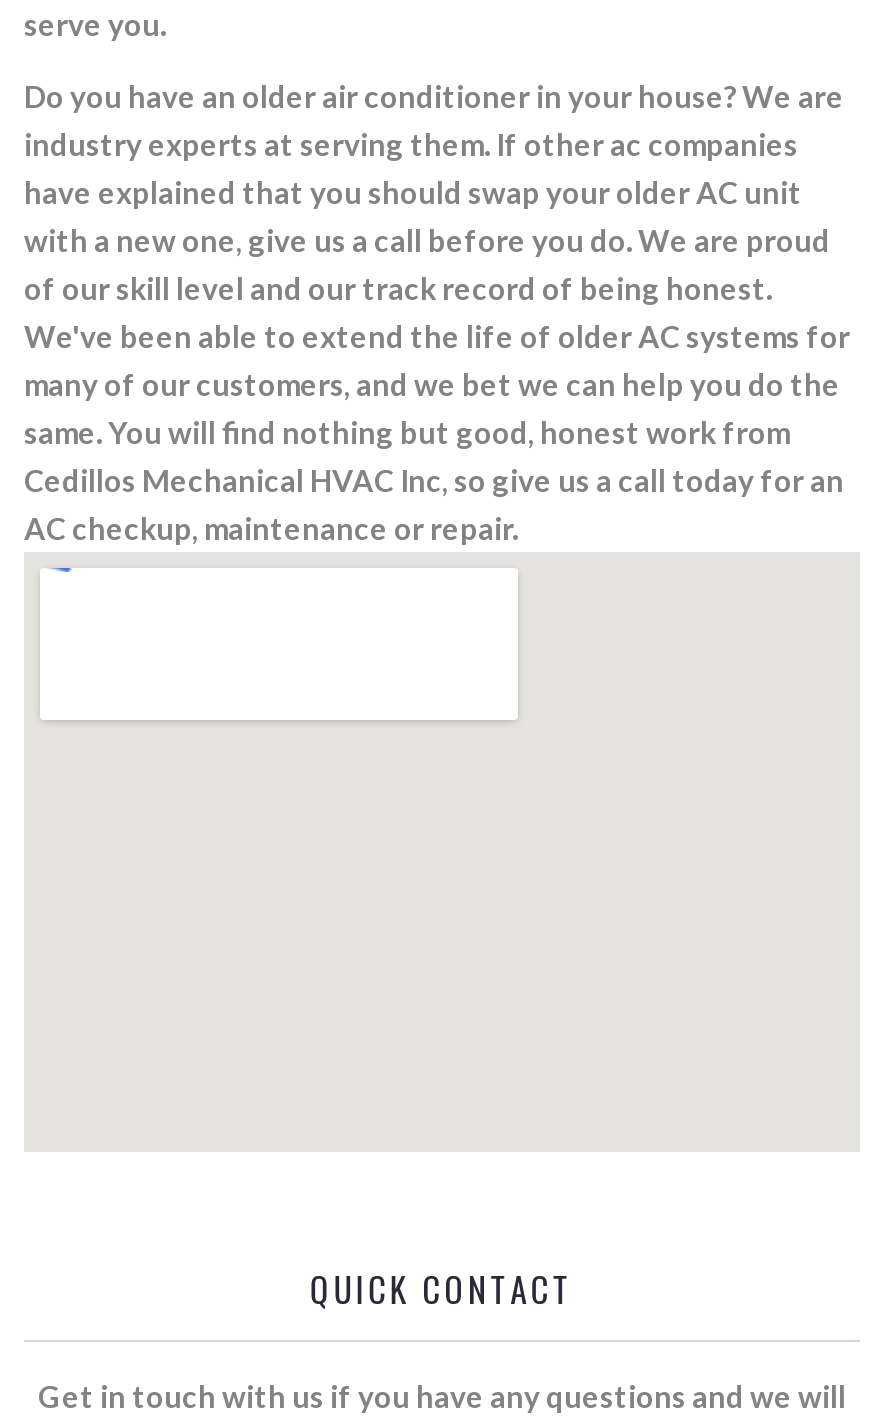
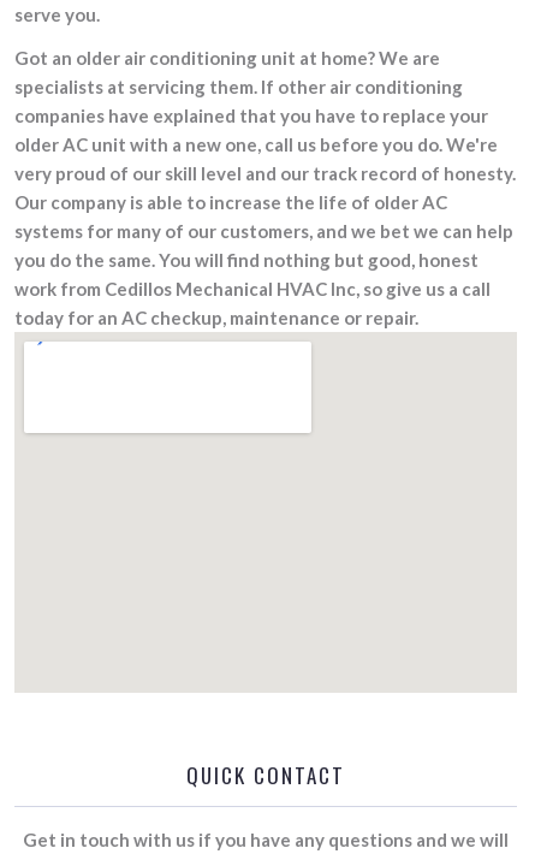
- Do you have an older air conditioner in your house? We are
- industry experts at serving them. If other ac companies
- have explained that you should swap your older AC unit
- with a new one, give us a call before you do. We are proud
- of our skill level and our track record of being honest.
- We've been able to extend the life of older AC systems for
- many of our customers, and we bet we can help you do the
- same. You will find nothing but good, honest work from
- Cedillos Mechanical HVAC Inc, so give us a call today for an
- AC checkup, maintenance or repair.
+ Got an older air conditioning unit at home? We are
+ specialists at servicing them. If other air conditioning
+ companies have explained that you have to replace your
+ older AC unit with a new one, call us before you do. We're
+ very proud of our skill level and our track record of honesty.
+ Our company is able to increase the life of older AC
+ systems for many of our customers, and we bet we can help
+ you do the same. You will find nothing but good, honest
+ work from Cedillos Mechanical HVAC Inc, so give us a call
+ today for an AC checkup, maintenance or repair.
